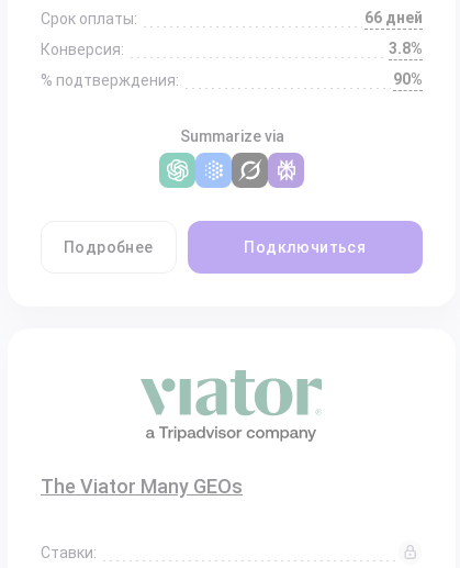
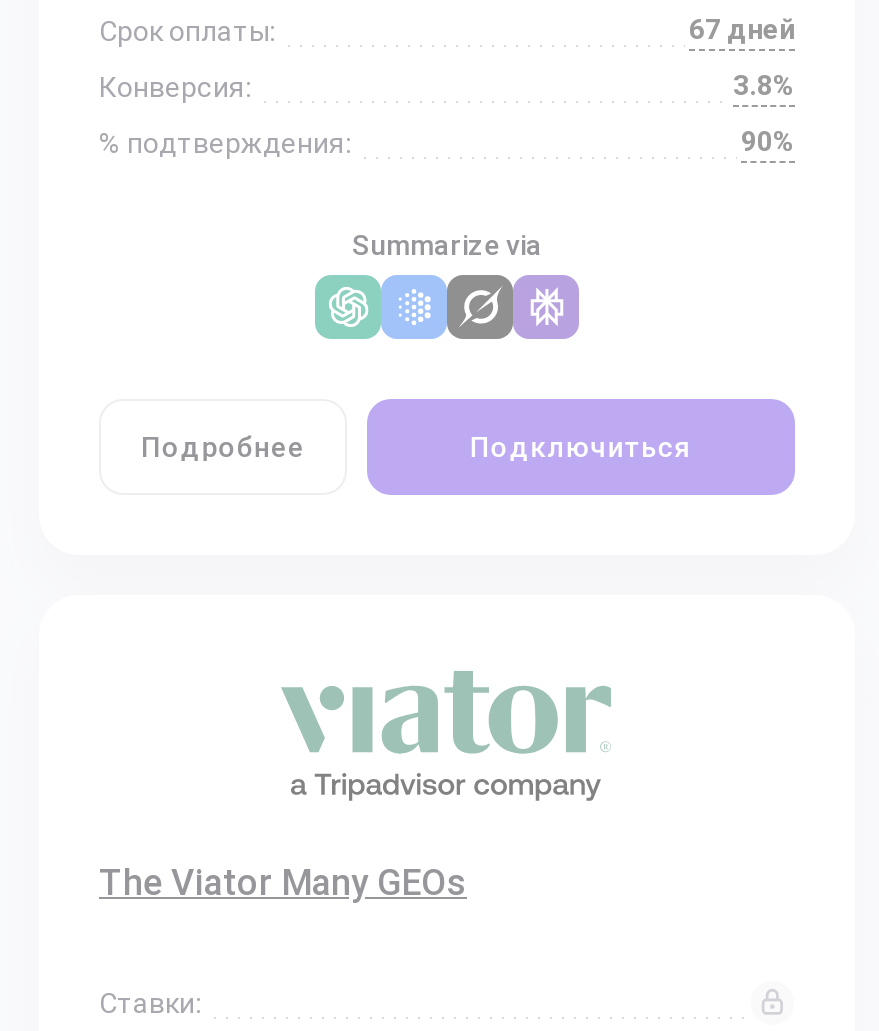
- 66 дней
+ 67 дней
